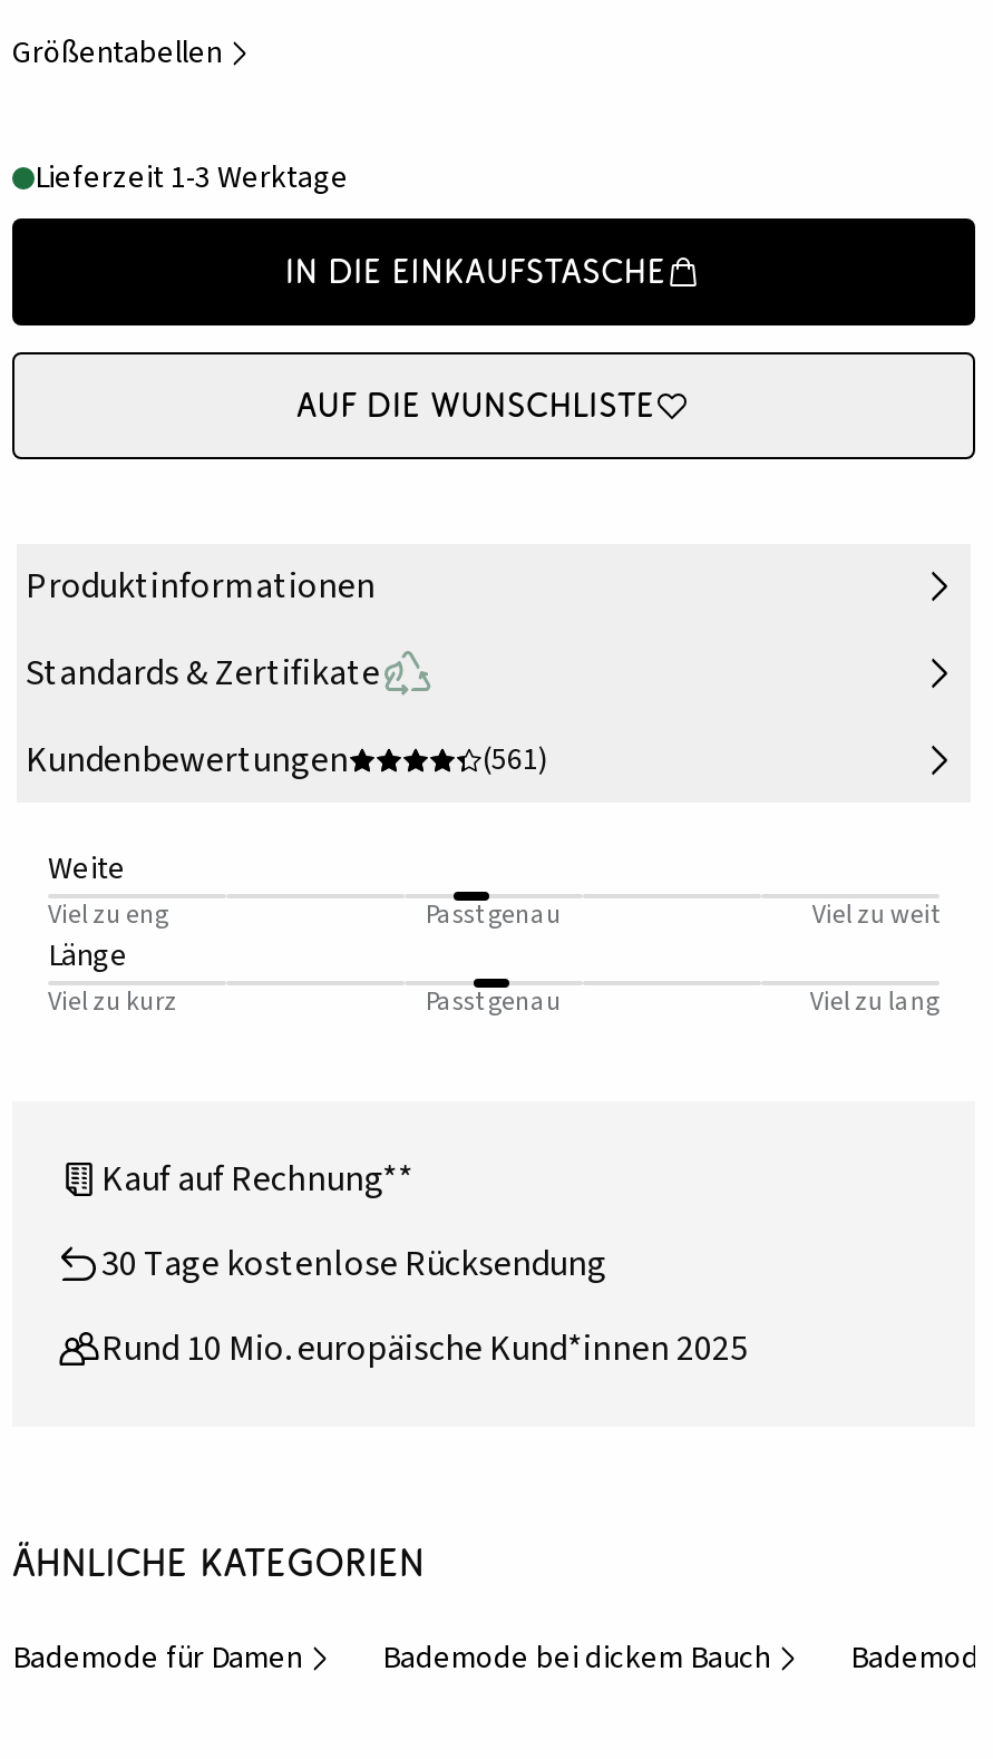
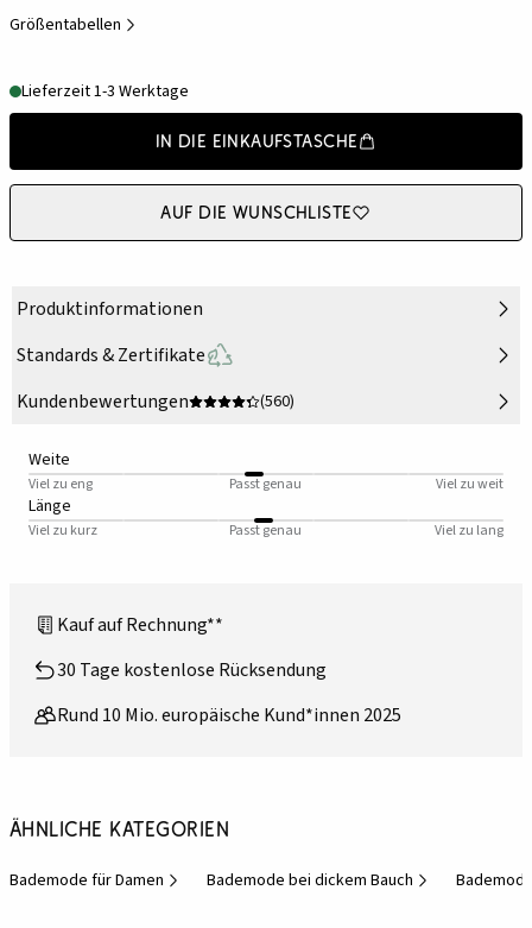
- (561)
+ (560)
